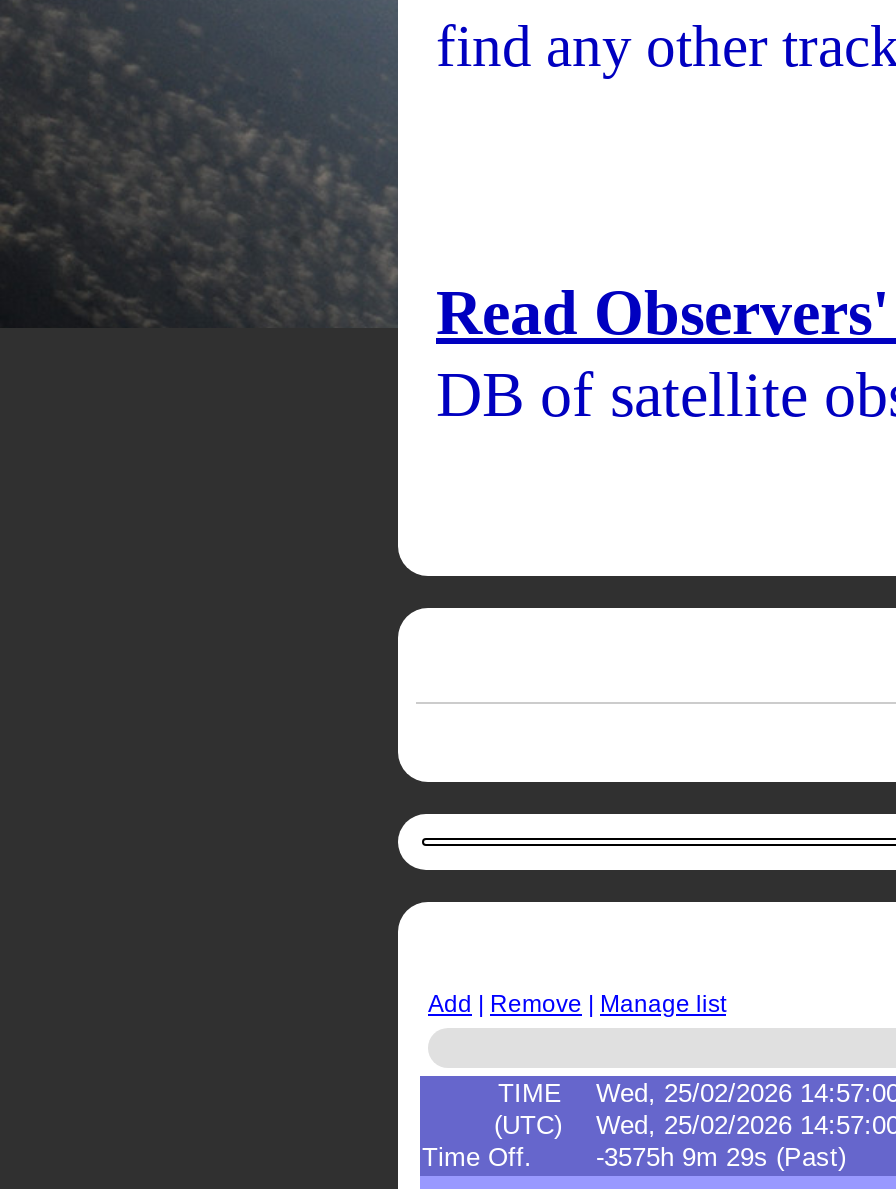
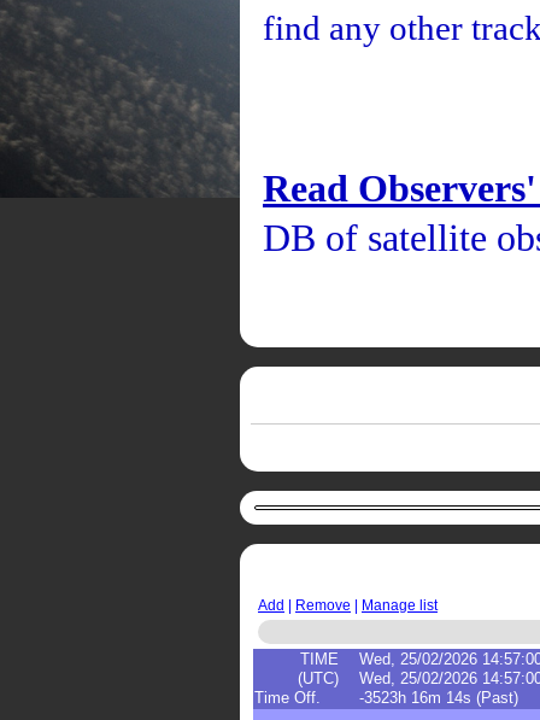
- -3575h 9m 29s (Past)
+ -3523h 16m 14s (Past)
